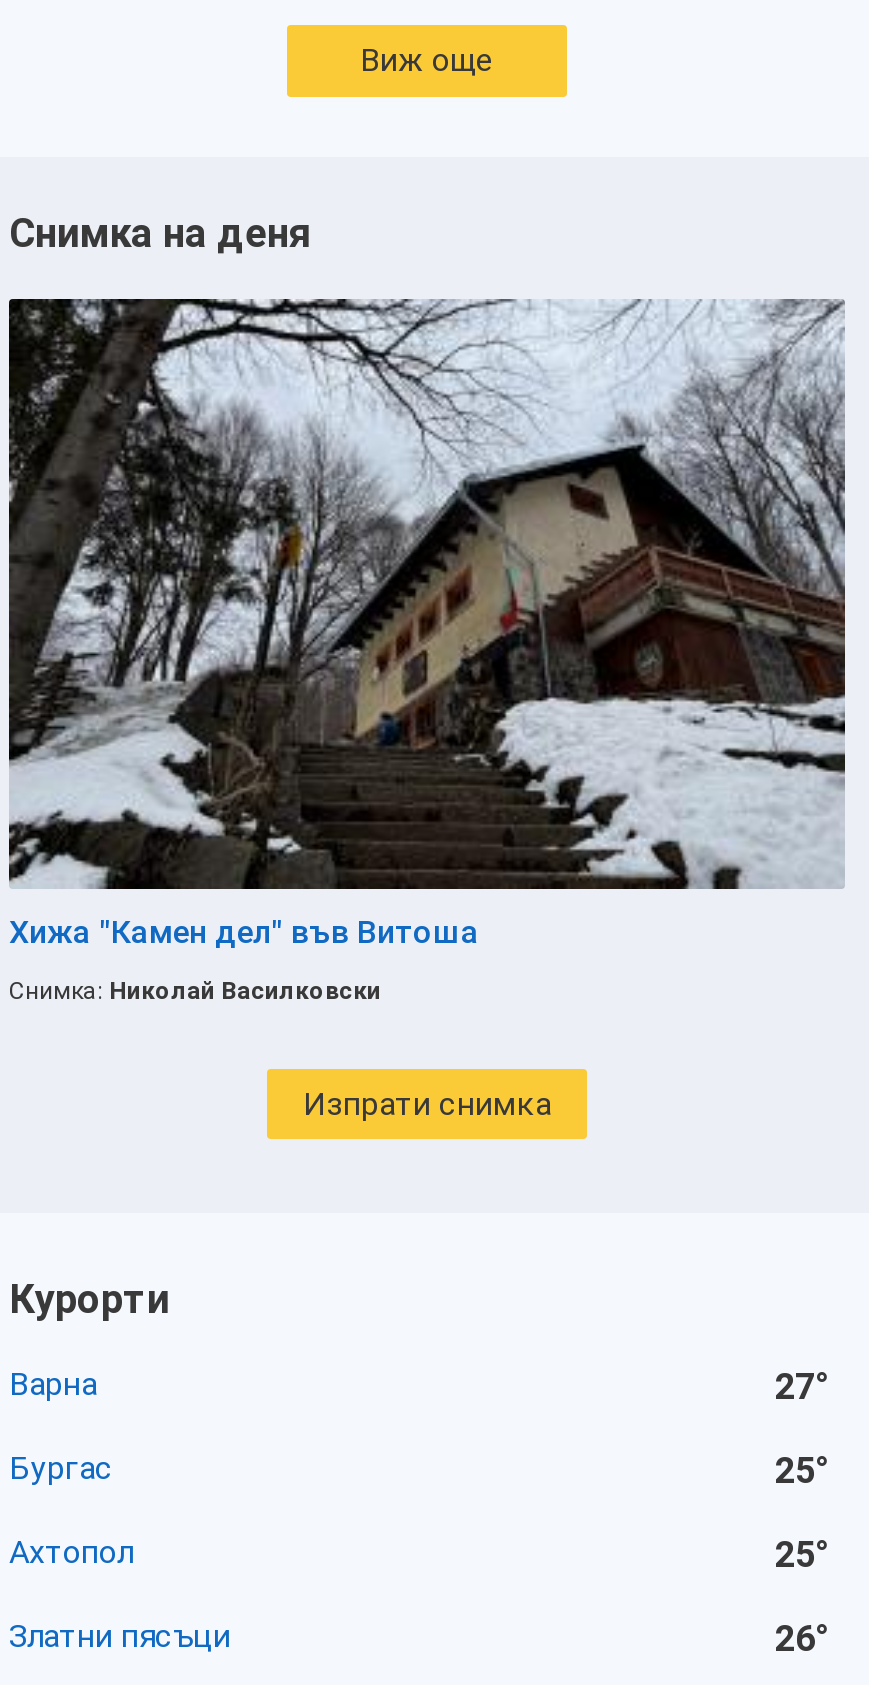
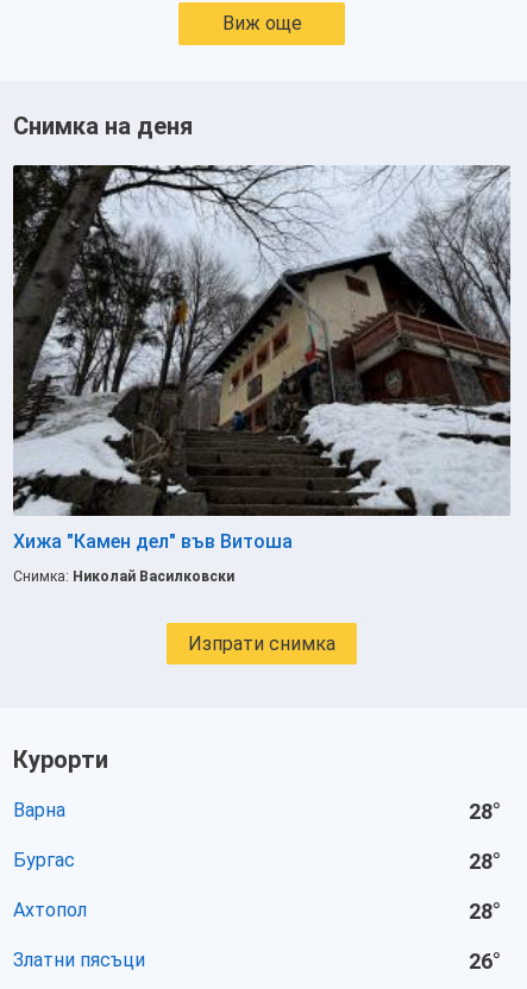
- 27°
+ 28°

- 25°
+ 28°

- 25°
+ 28°
